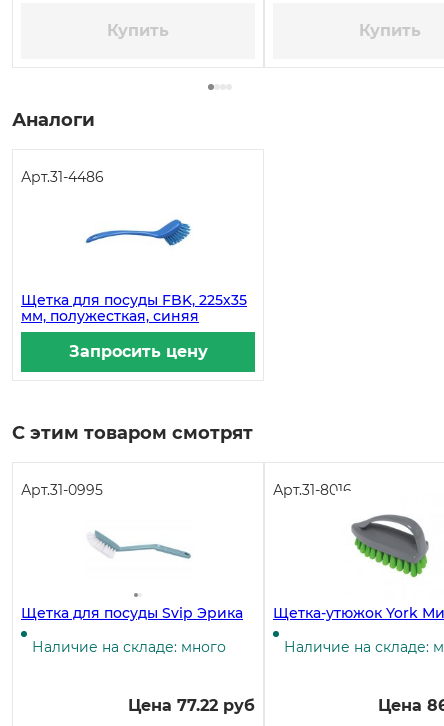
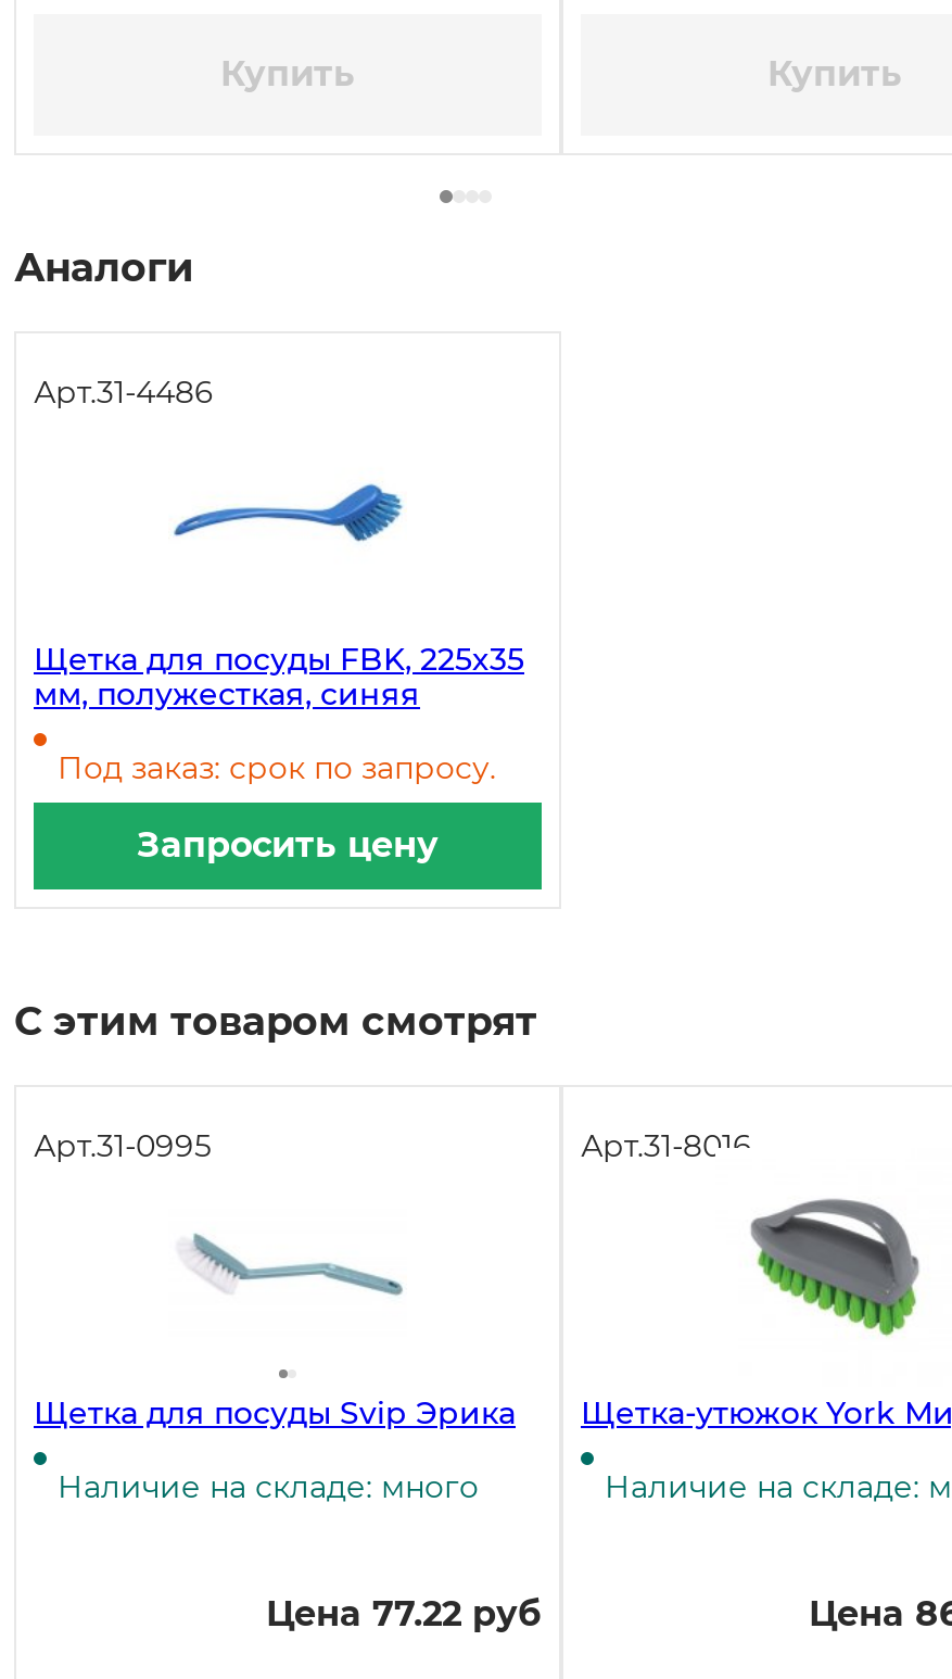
+ Под заказ: срок по запросу.
